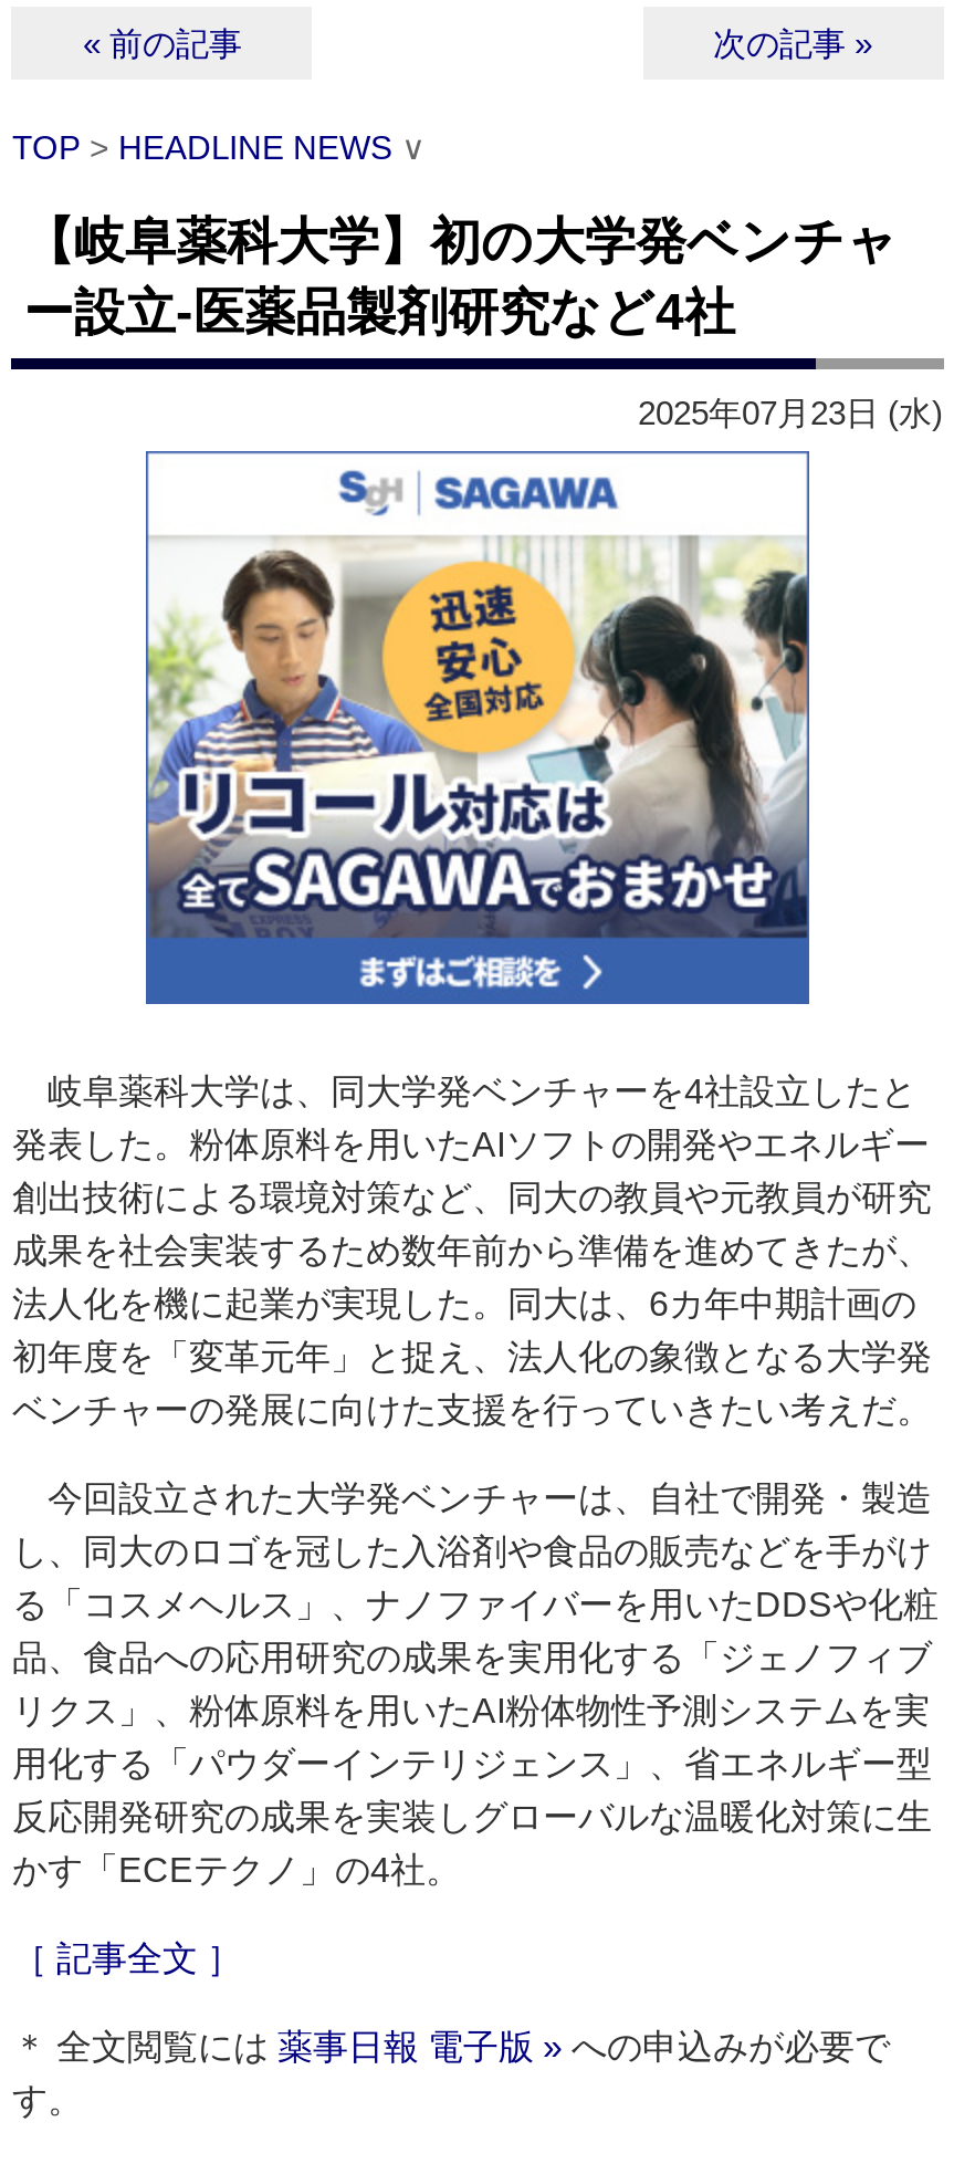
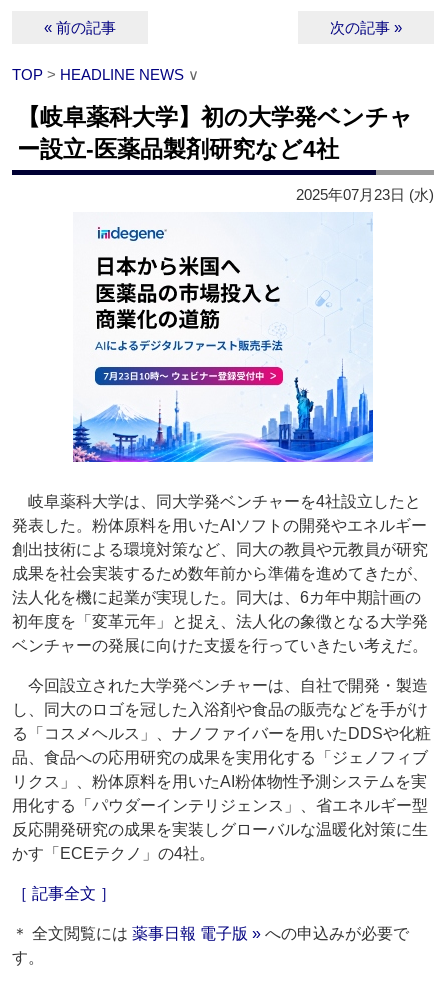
- [image]
+ [image]
